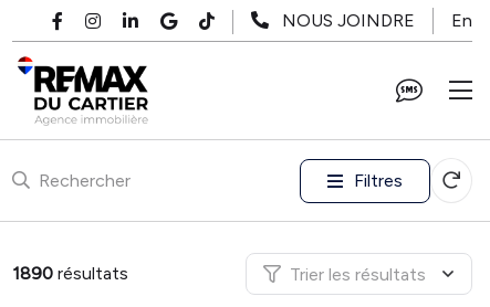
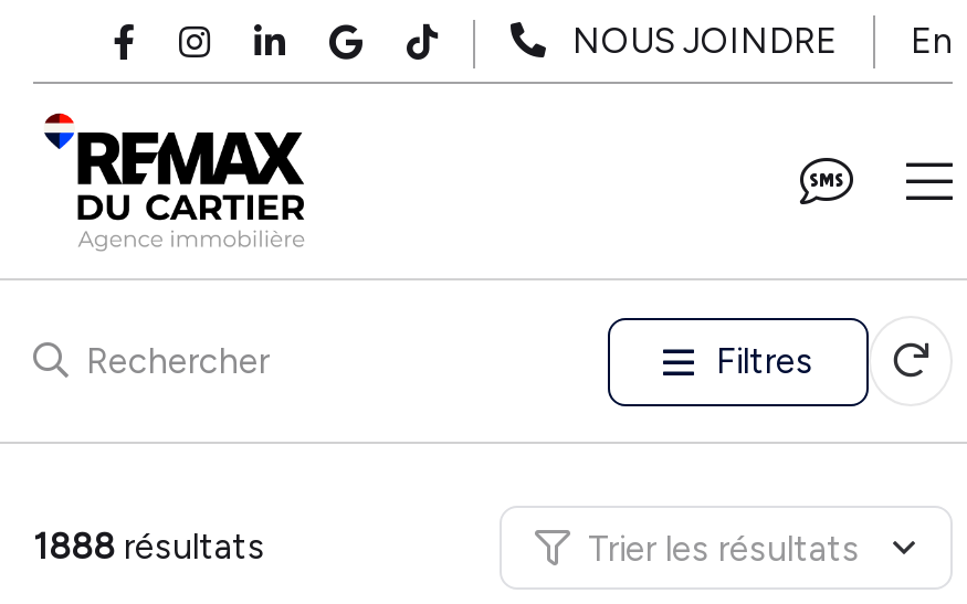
- 1890 résultats
+ 1888 résultats
